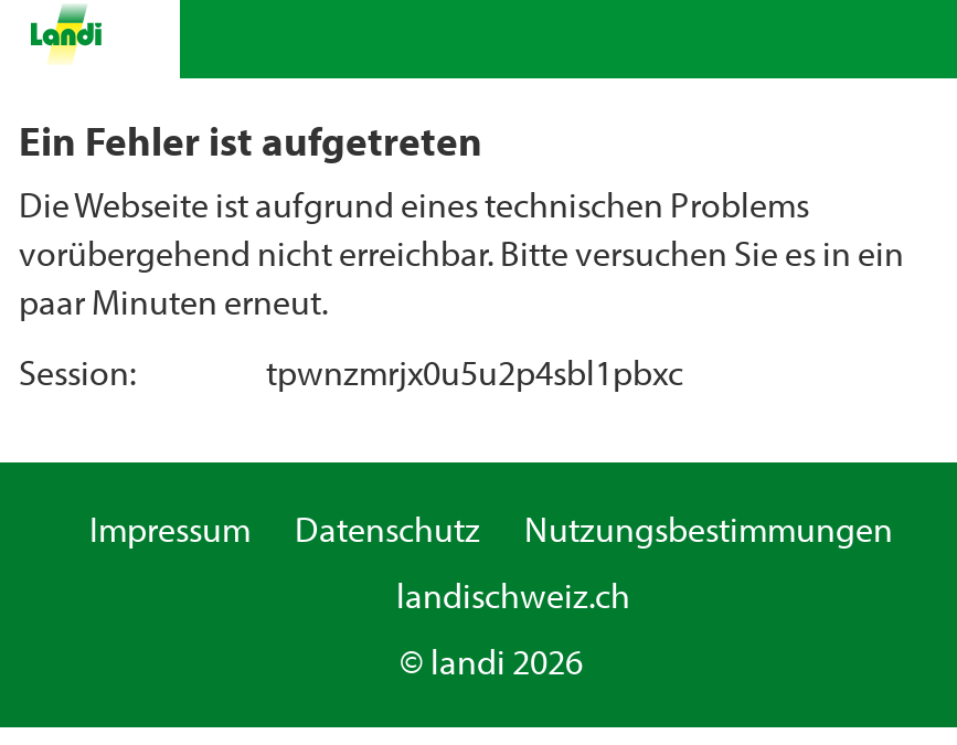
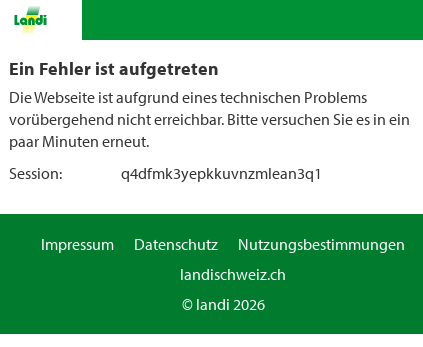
- tpwnzmrjx0u5u2p4sbl1pbxc
+ q4dfmk3yepkkuvnzmlean3q1
